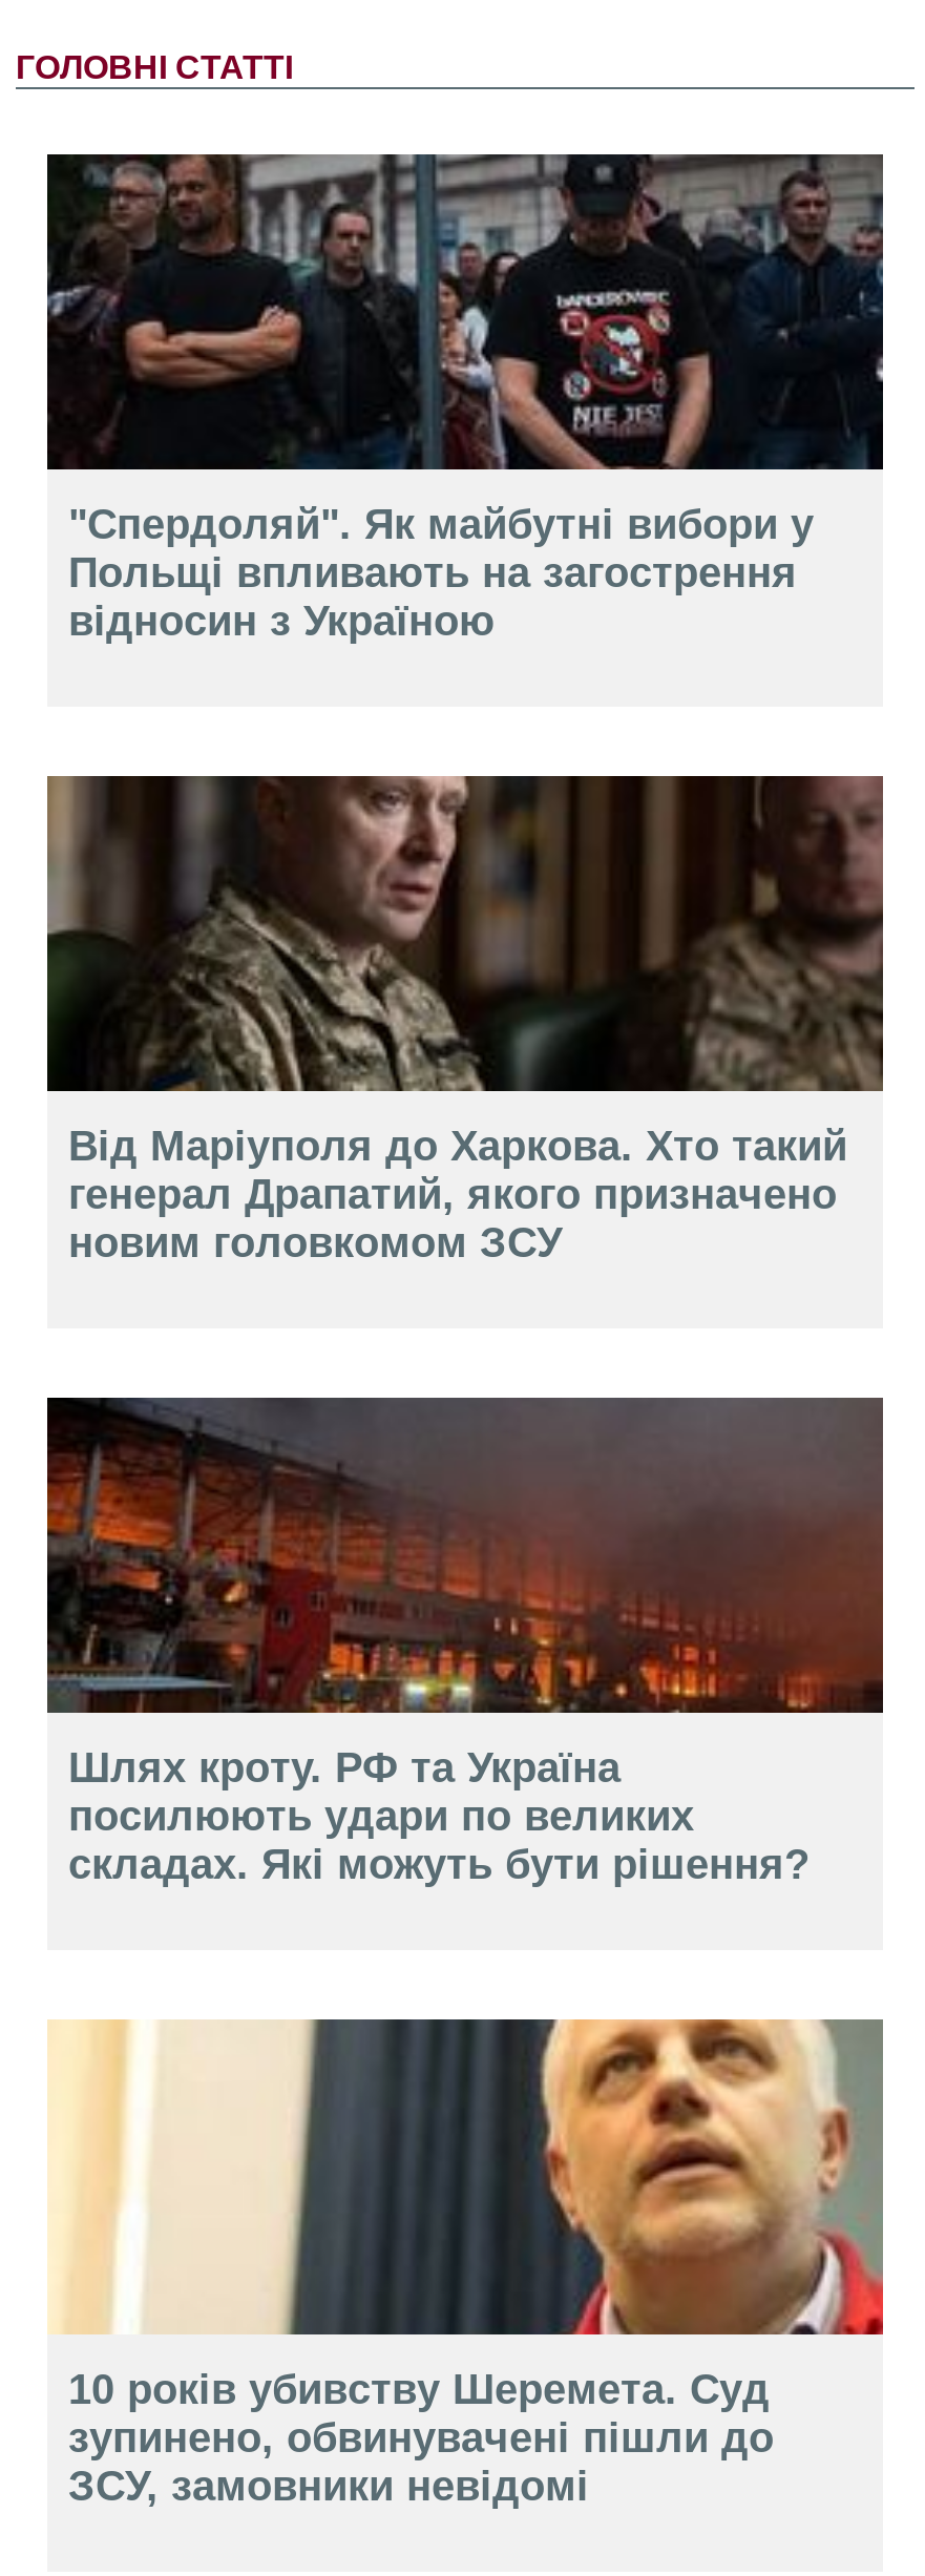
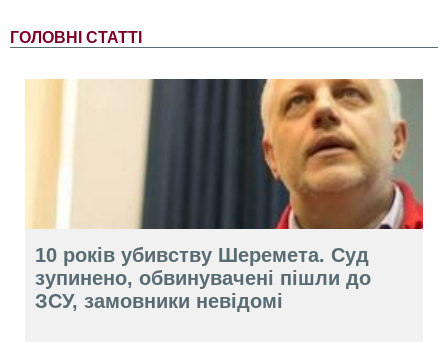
- [image]
- "Спердоляй". Як майбутні вибори у
- Польщі впливають на загострення
- відносин з Україною

- [image]
- Від Маріуполя до Харкова. Хто такий
- генерал Драпатий, якого призначено
- новим головкомом ЗСУ

- [image]
- Шлях кроту. РФ та Україна
- посилюють удари по великих
- складах. Які можуть бути рішення?
